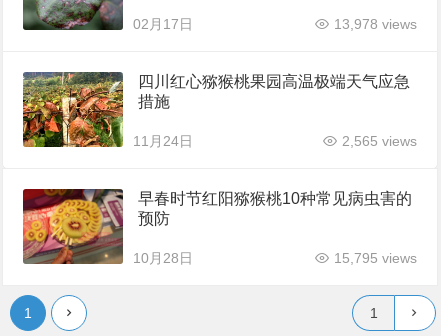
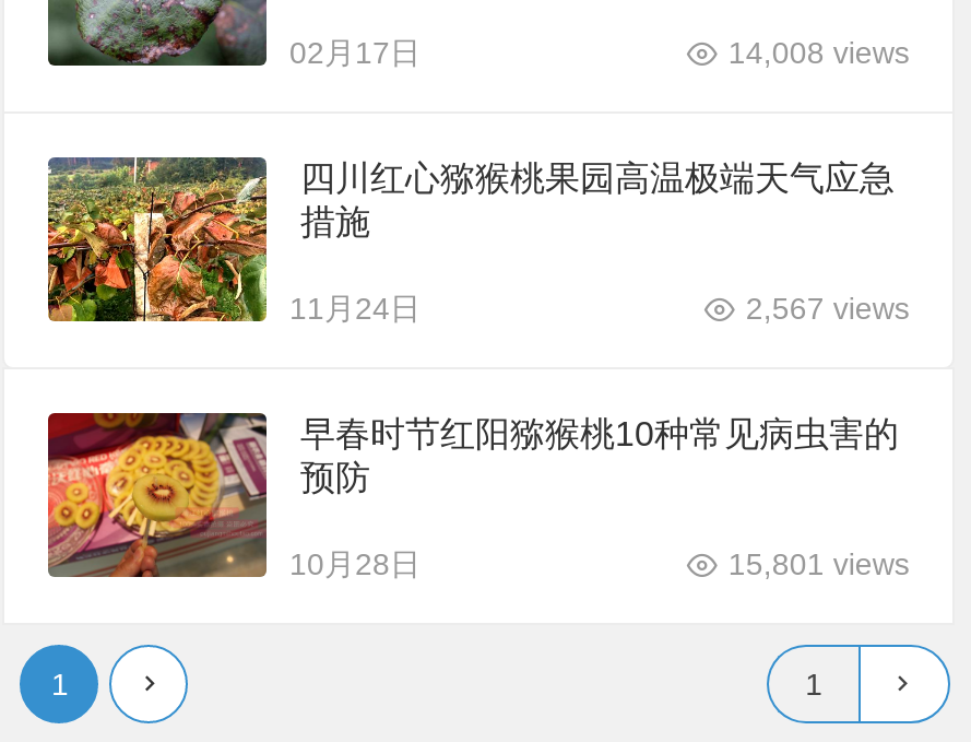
- 13,978 views
+ 14,008 views

- 2,565 views
+ 2,567 views

- 15,795 views
+ 15,801 views
